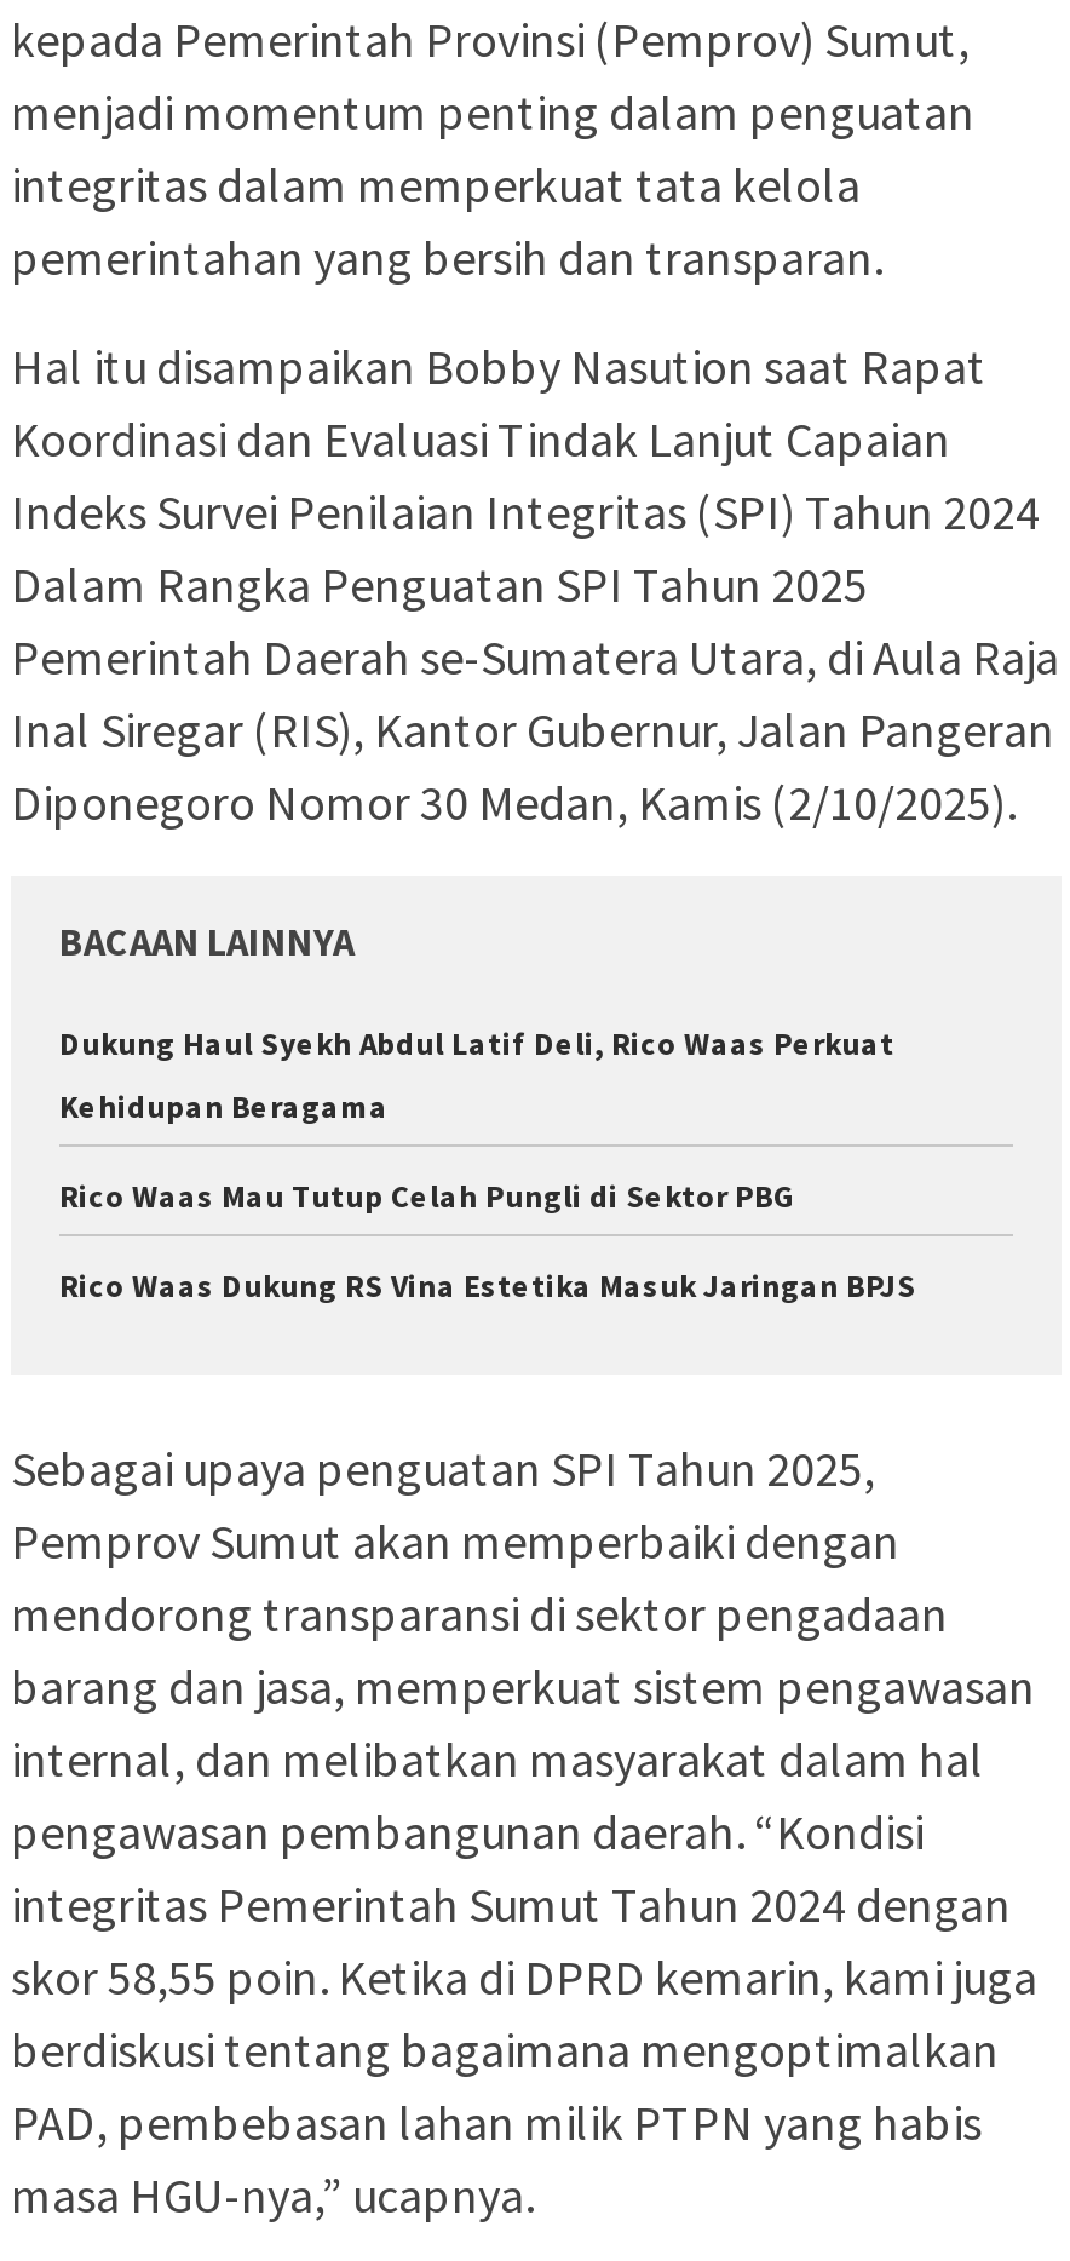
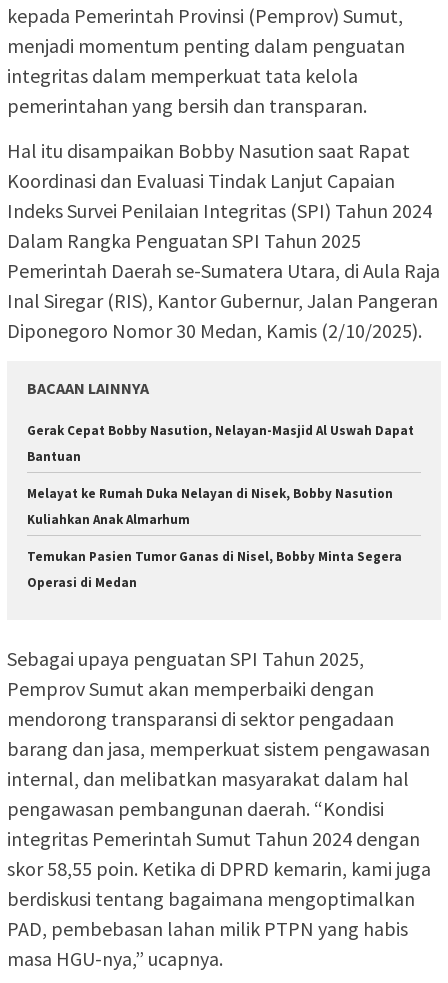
- Dukung Haul Syekh Abdul Latif Deli, Rico Waas Perkuat
- Kehidupan Beragama
- Rico Waas Mau Tutup Celah Pungli di Sektor PBG
- Rico Waas Dukung RS Vina Estetika Masuk Jaringan BPJS
+ Gerak Cepat Bobby Nasution, Nelayan-Masjid Al Uswah Dapat
+ Bantuan
+ Melayat ke Rumah Duka Nelayan di Nisek, Bobby Nasution
+ Kuliahkan Anak Almarhum
+ Temukan Pasien Tumor Ganas di Nisel, Bobby Minta Segera
+ Operasi di Medan
